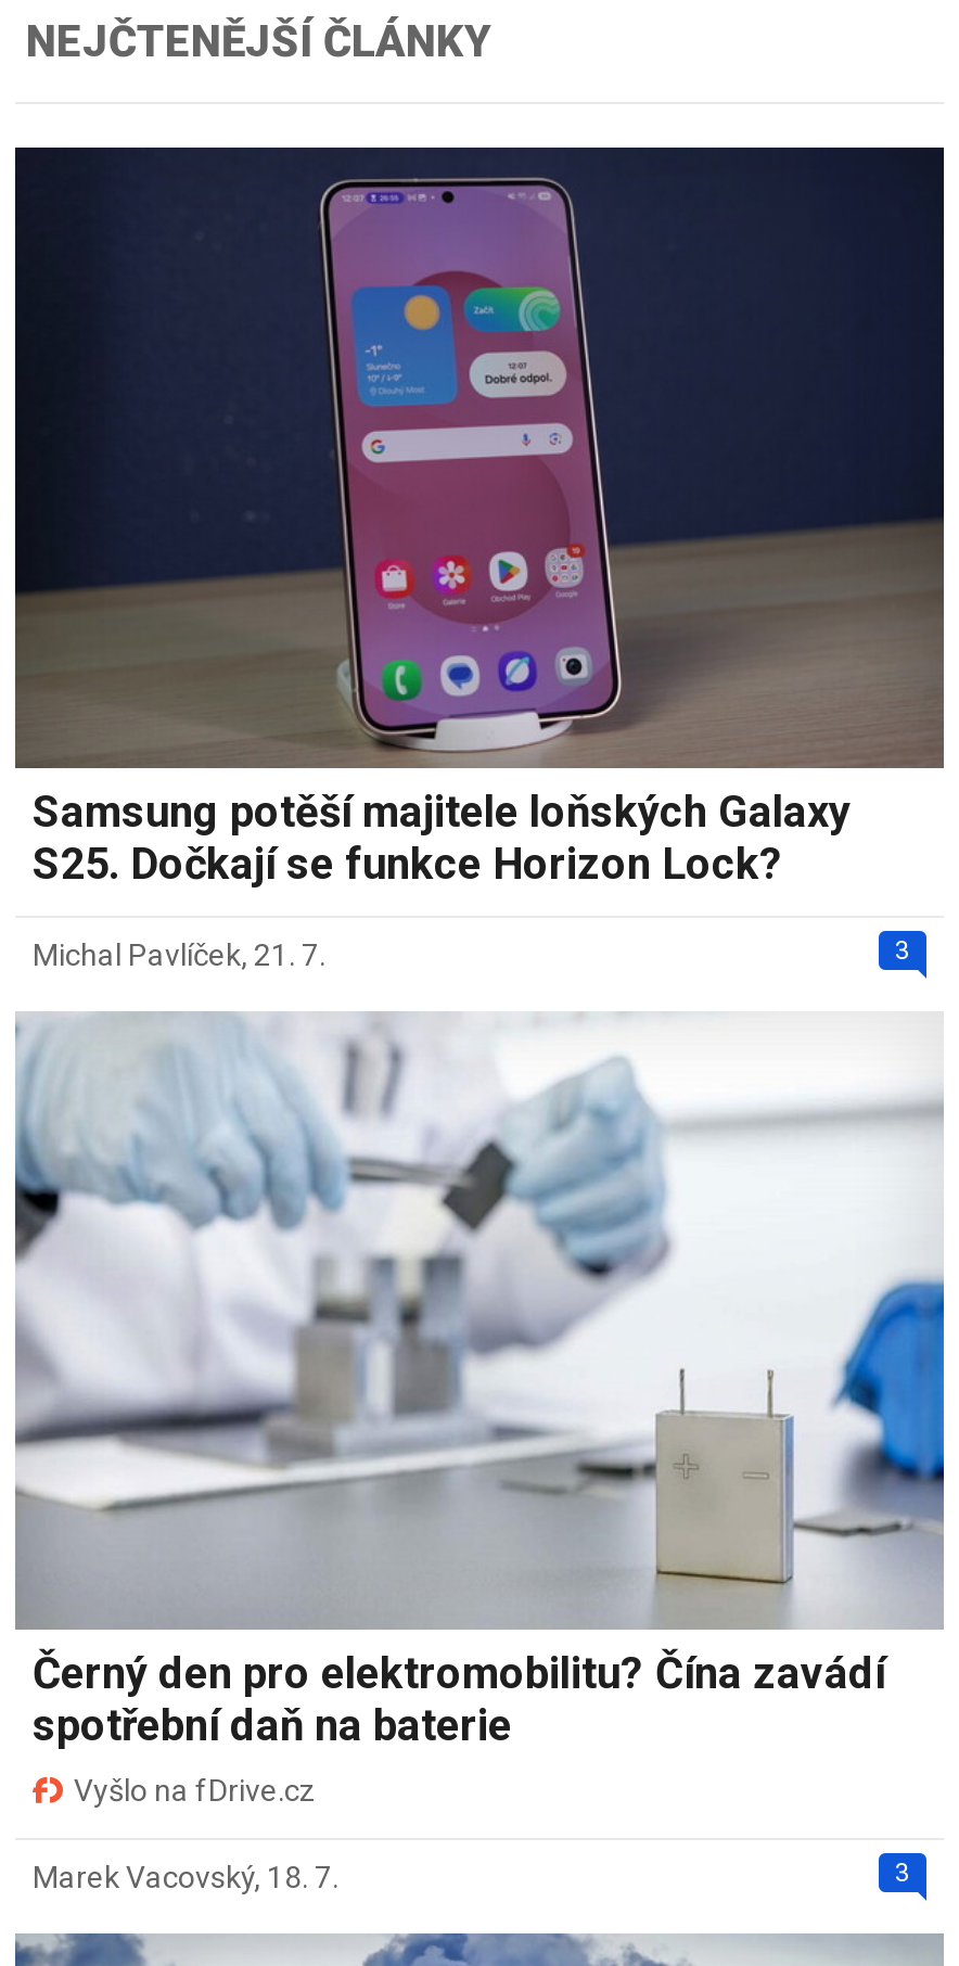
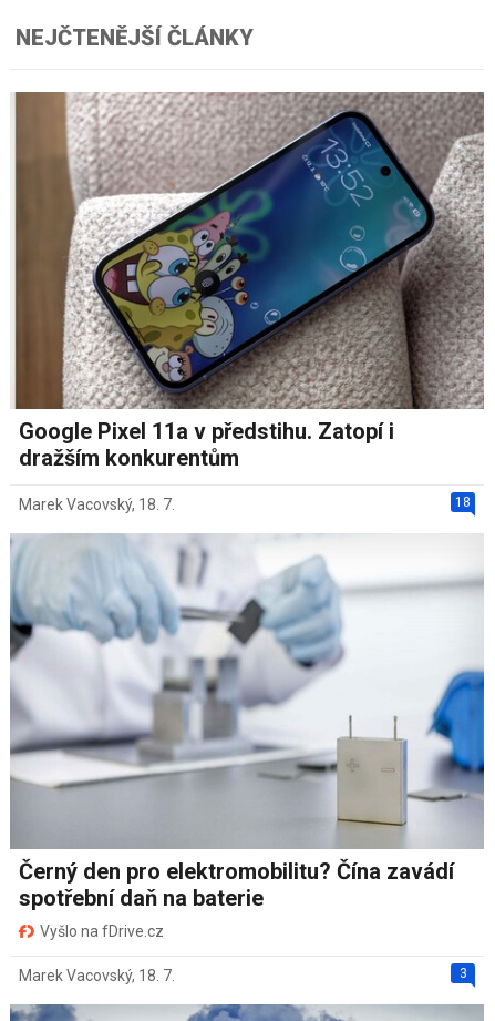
- [image]
- Samsung potěší majitele loňských Galaxy
- S25. Dočkají se funkce Horizon Lock?
+ [image]
+ Google Pixel 11a v předstihu. Zatopí i
+ dražším konkurentům

- 3
- Michal Pavlíček, 21. 7.
+ 18
+ Marek Vacovský, 18. 7.
